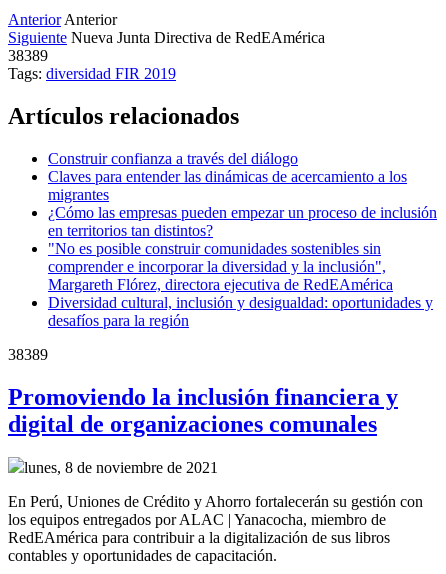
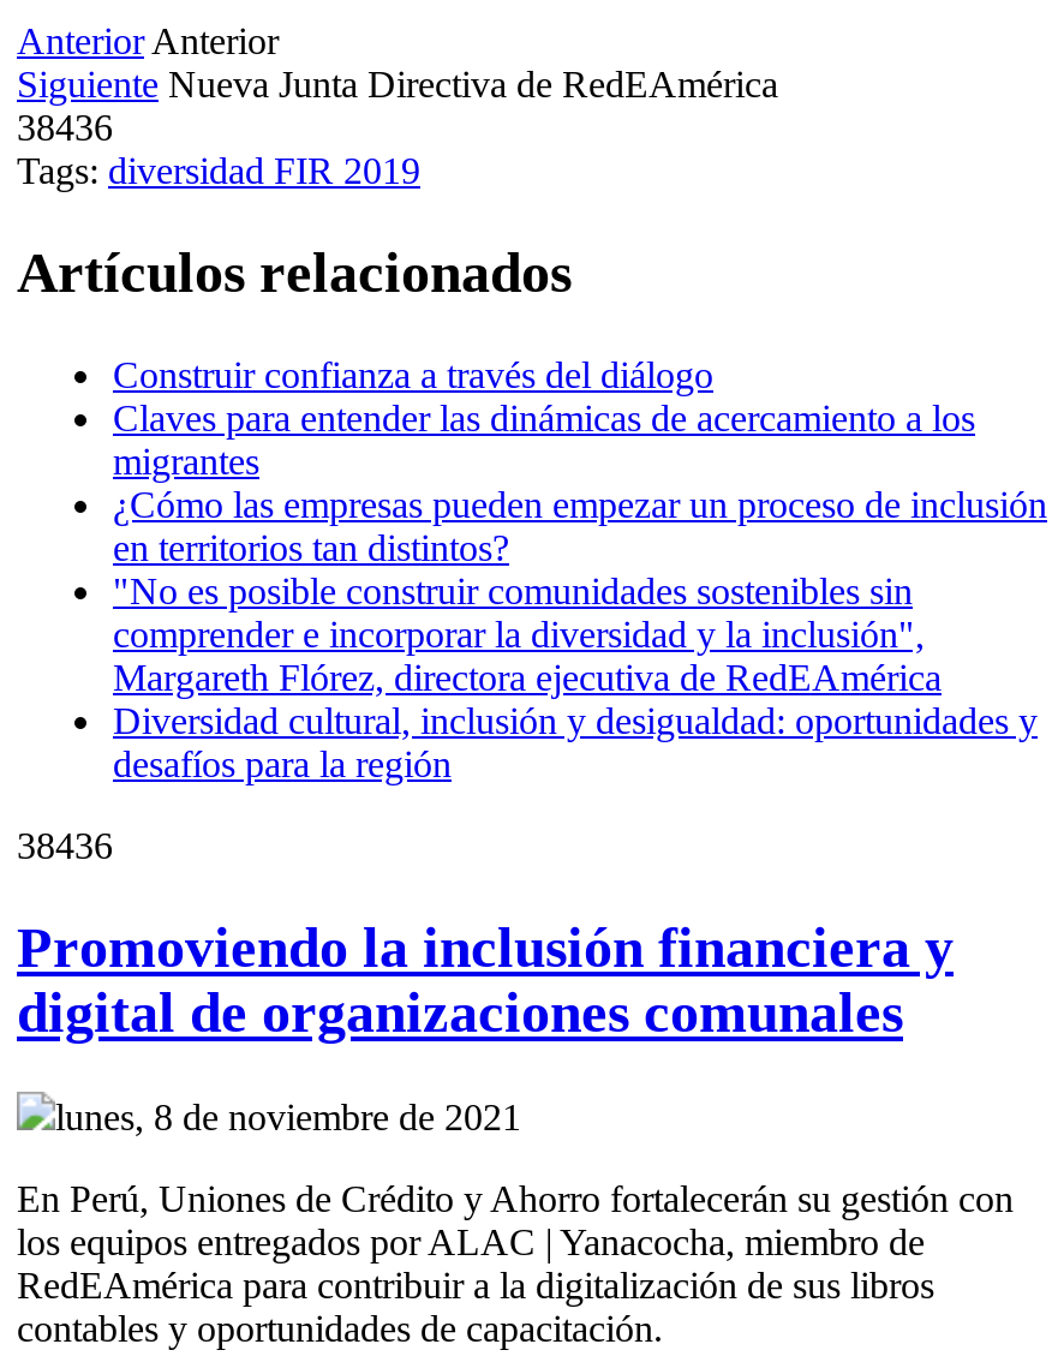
- 38389
+ 38436

- 38389
+ 38436
